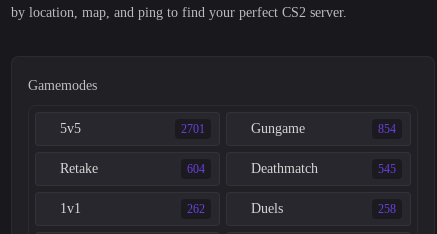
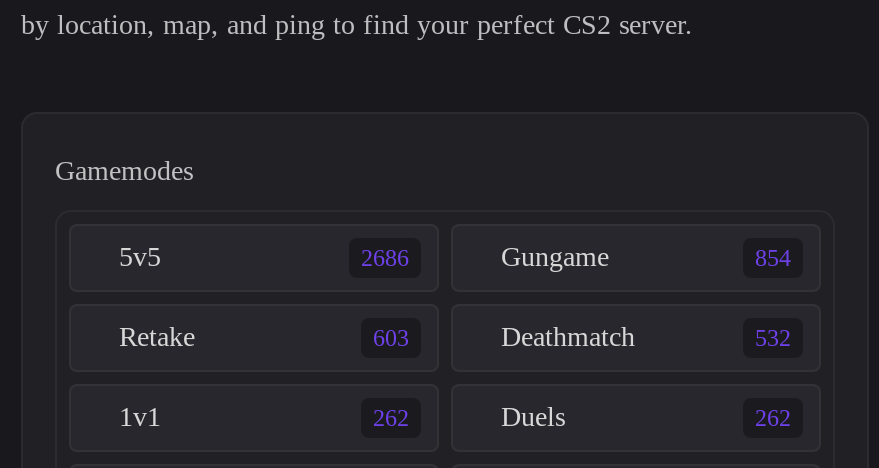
- 2701
+ 2686

- 604
+ 603

- 545
+ 532

- 258
+ 262
